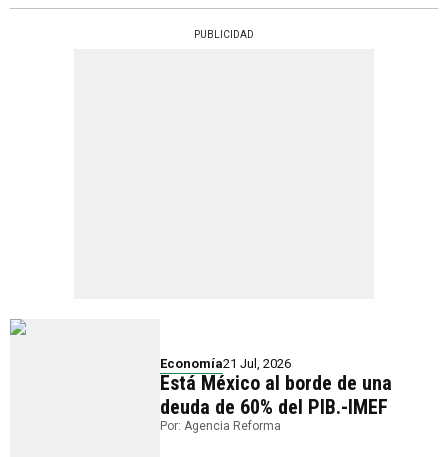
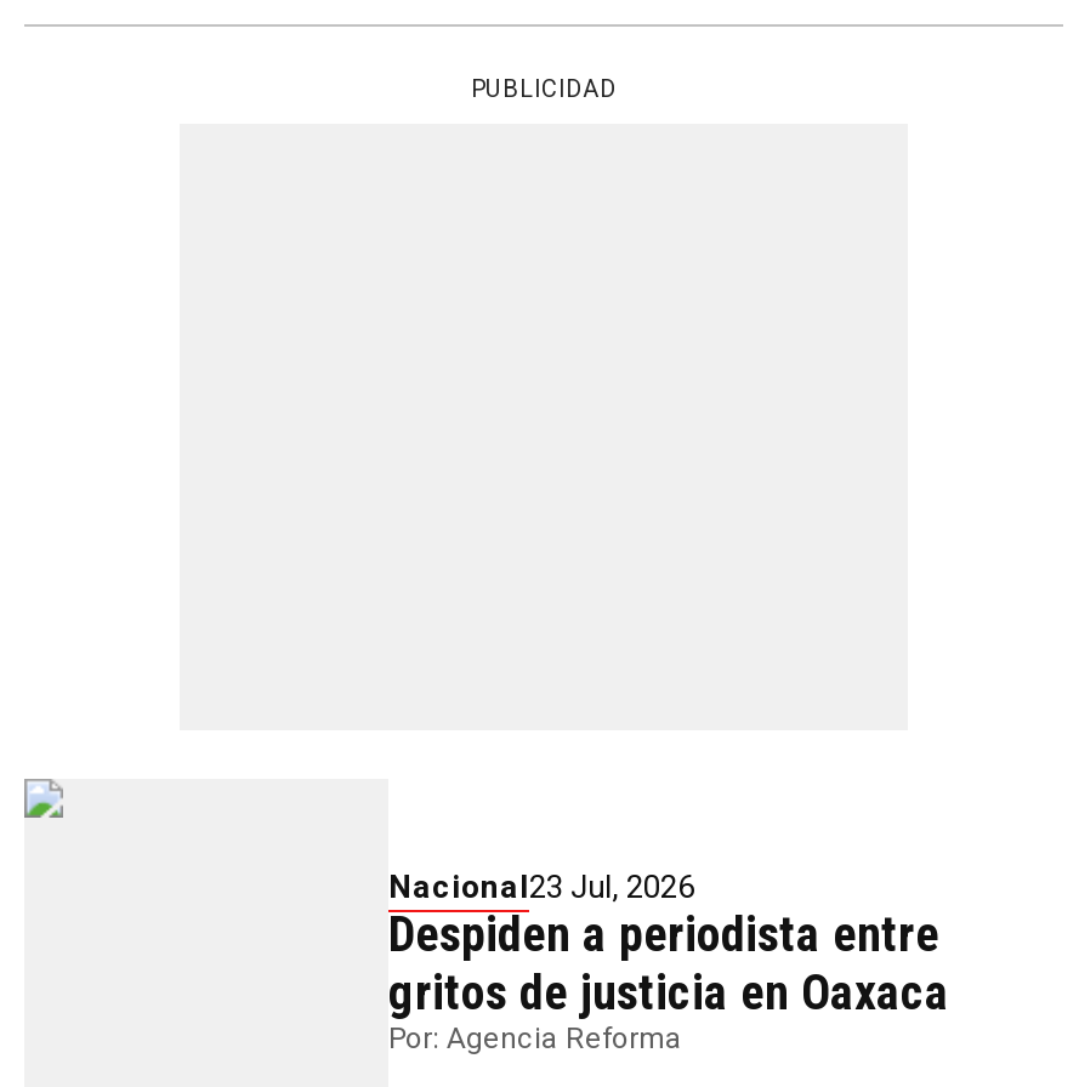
- Economía21 Jul, 2026
- Está México al borde de una
- deuda de 60% del PIB.-IMEF
+ Nacional23 Jul, 2026
+ Despiden a periodista entre
+ gritos de justicia en Oaxaca
